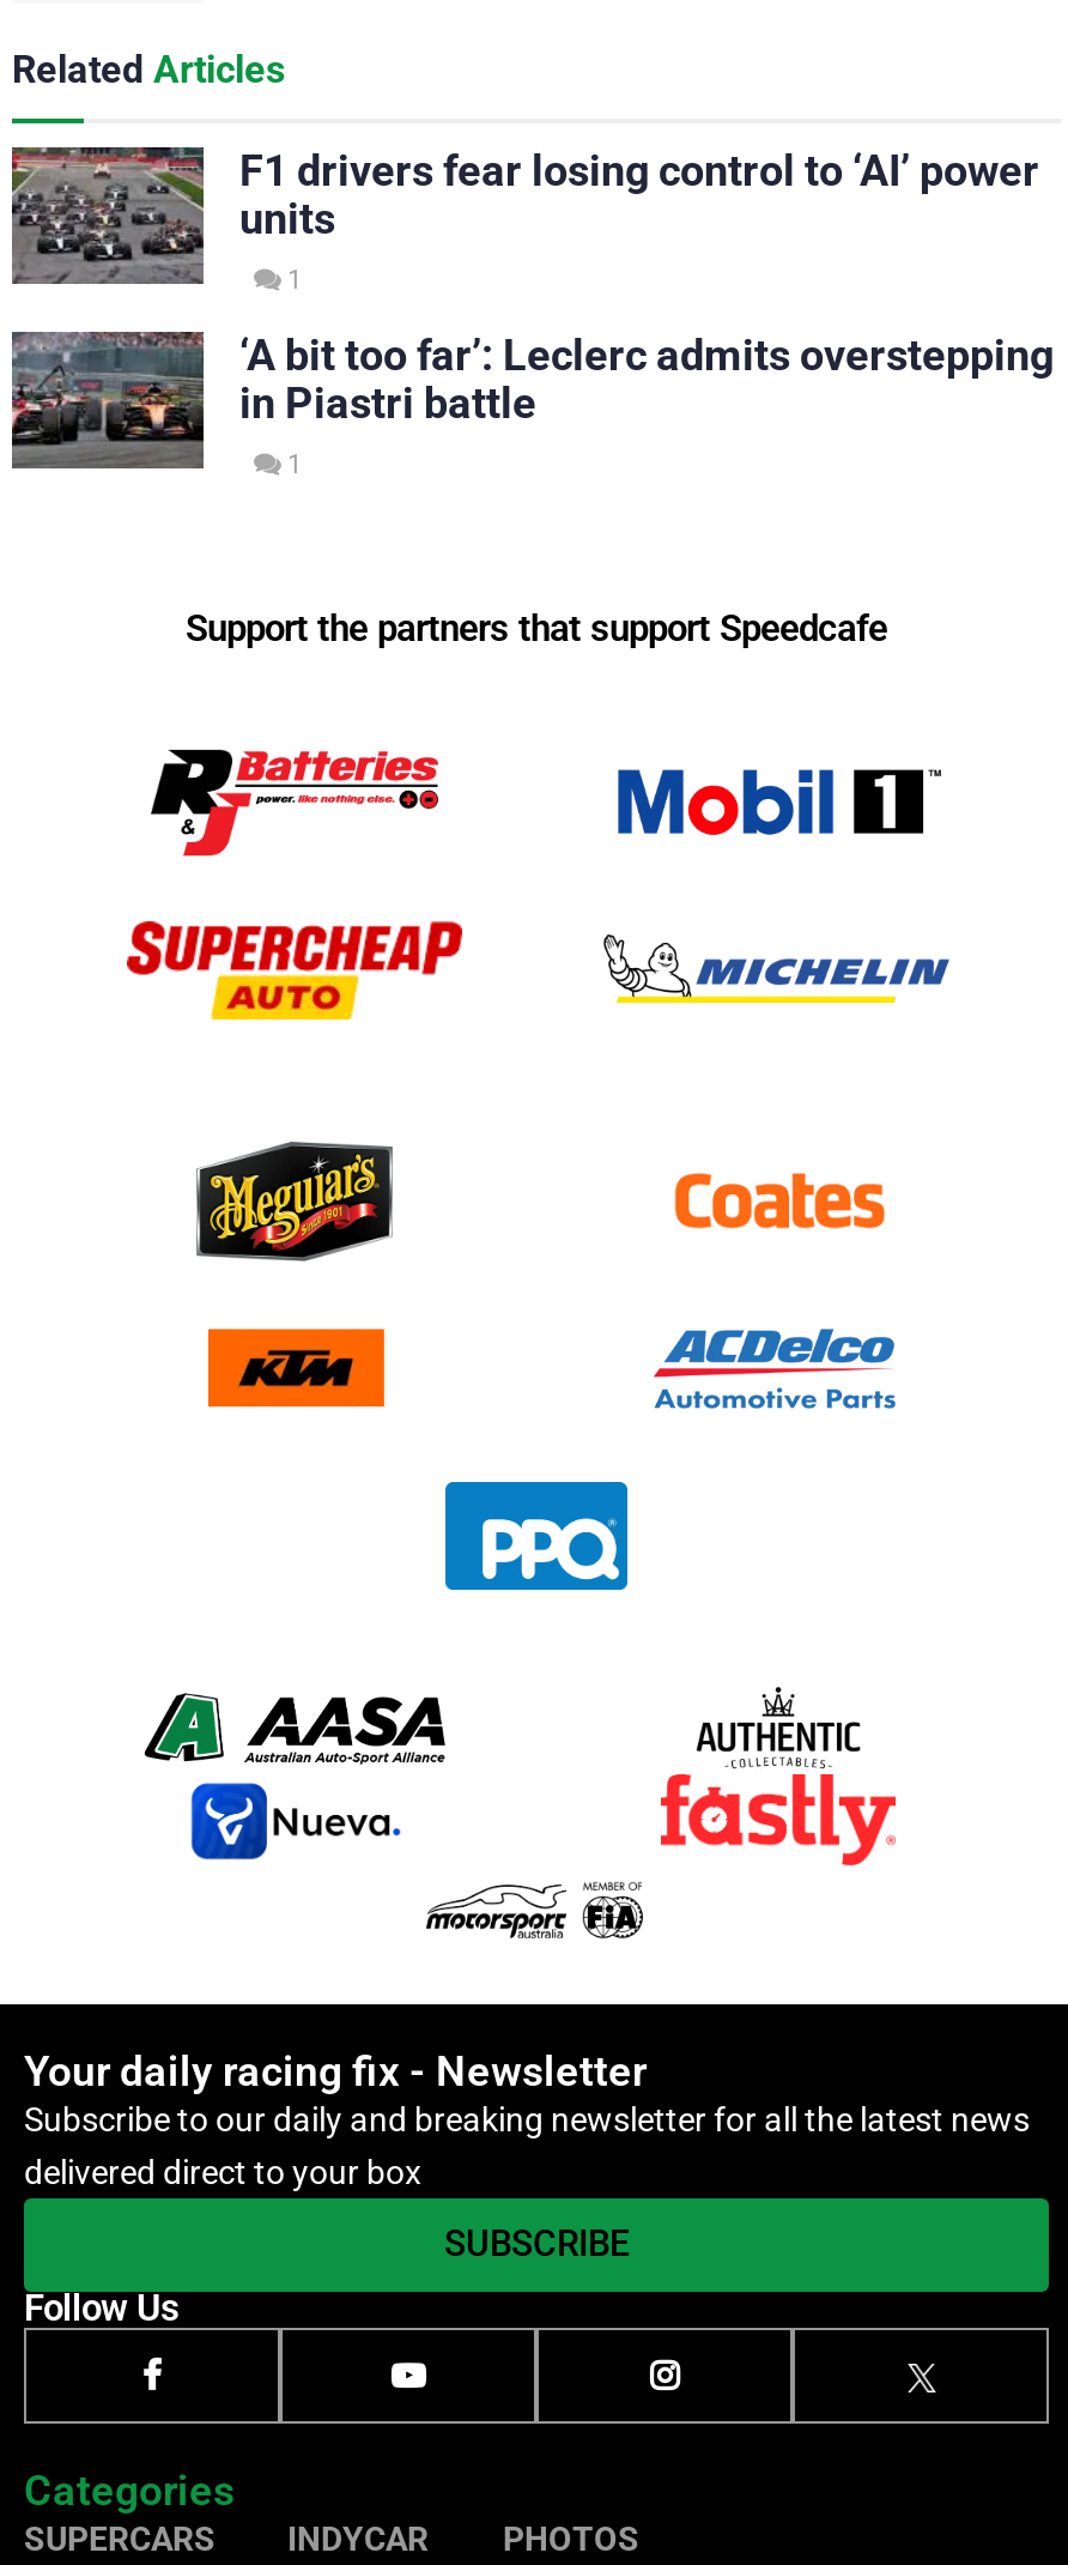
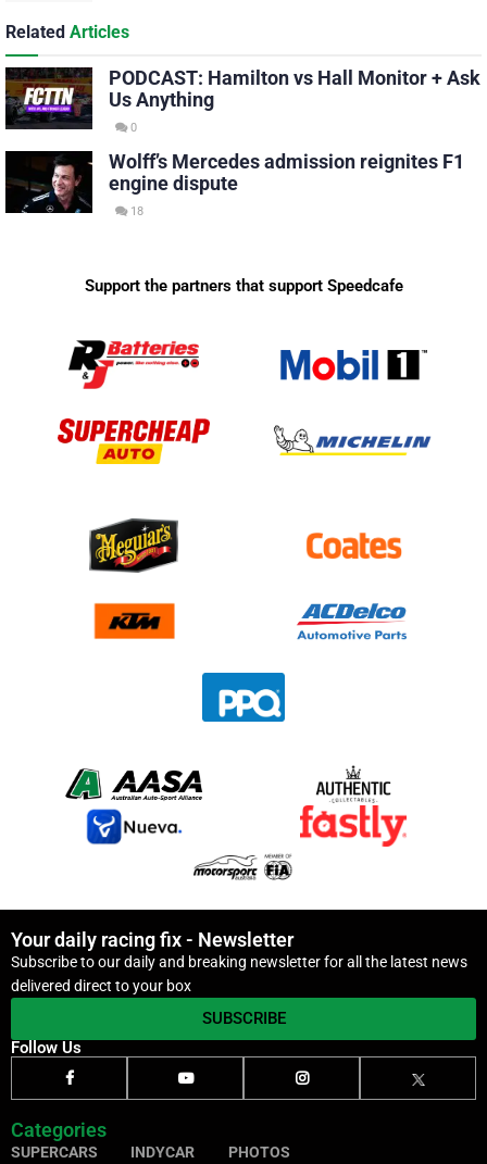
- [image]
- F1 drivers fear losing control to ‘AI’ power
- units
- 1
+ [image]
+ PODCAST: Hamilton vs Hall Monitor + Ask
+ Us Anything
+ 0

- [image]
- ‘A bit too far’: Leclerc admits overstepping
- in Piastri battle
- 1
+ [image]
+ Wolff’s Mercedes admission reignites F1
+ engine dispute
+ 18
